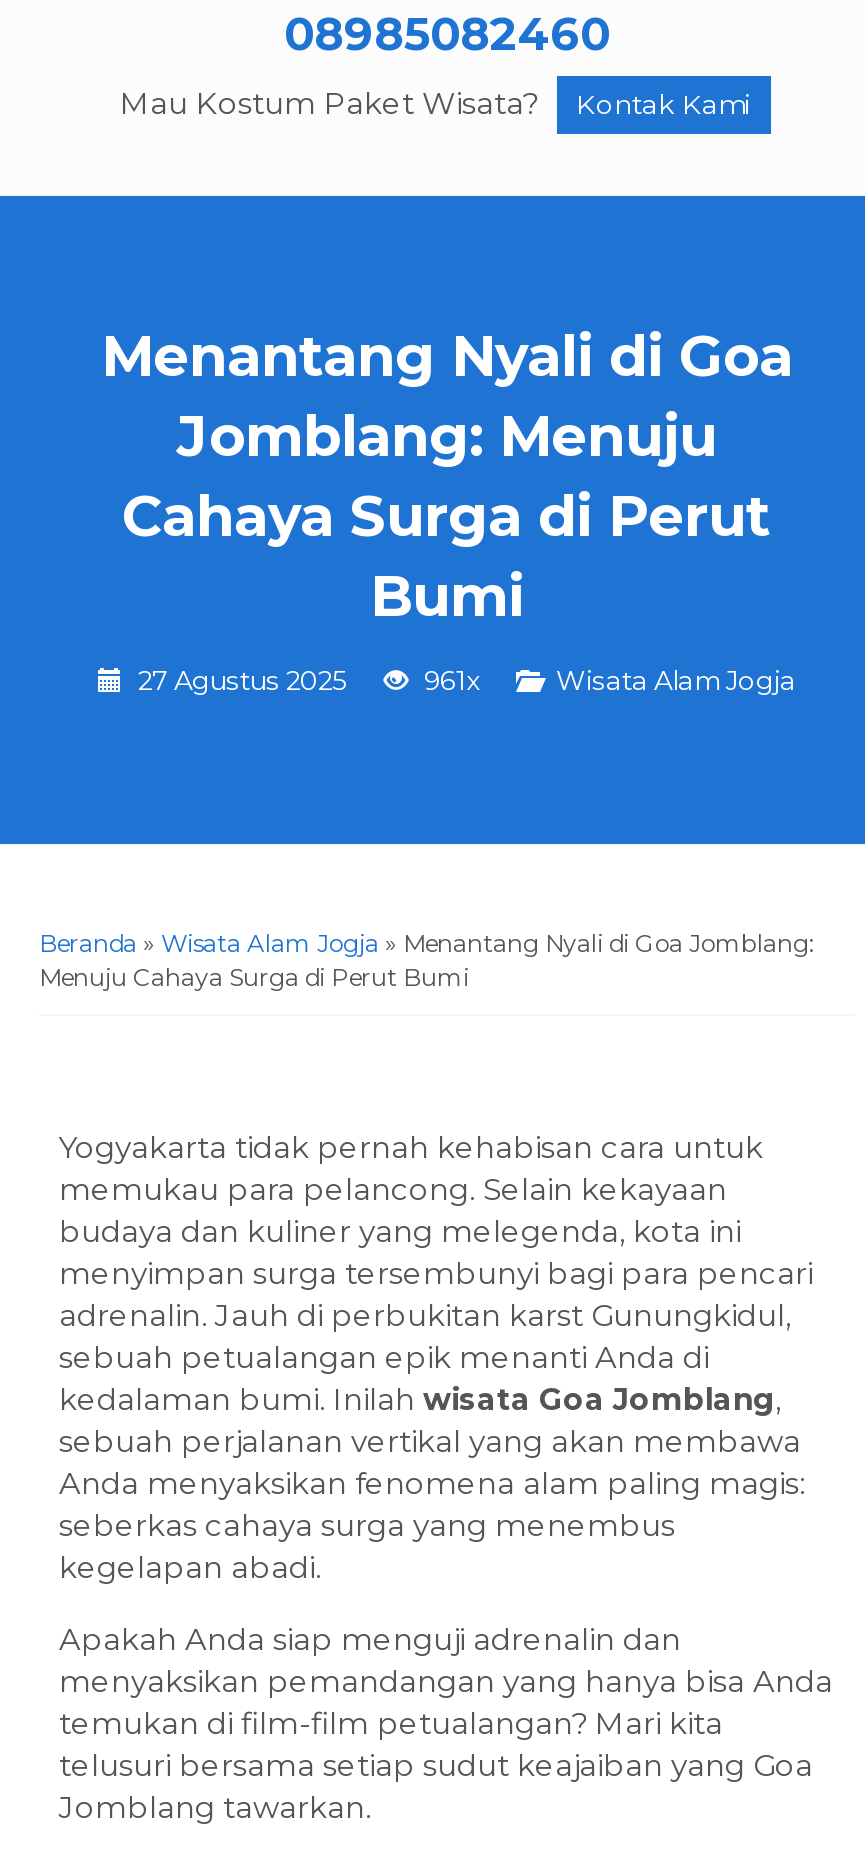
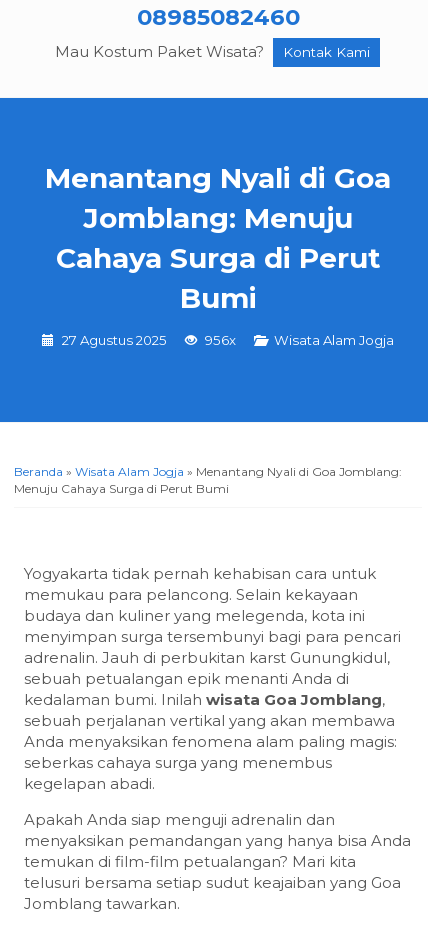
- 27 Agustus 2025 961x
+ 27 Agustus 2025 956x
